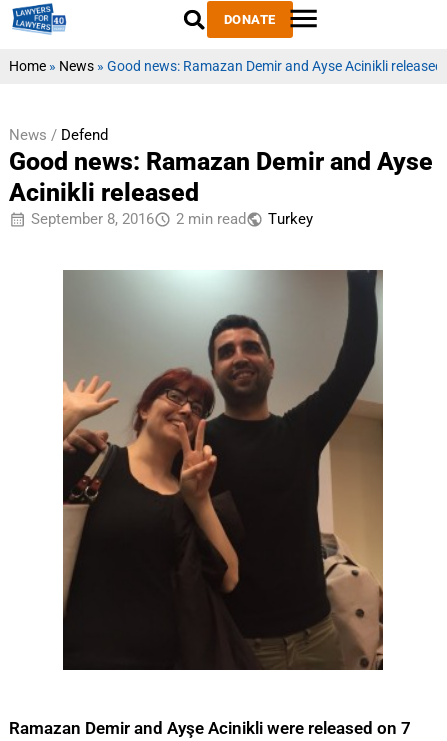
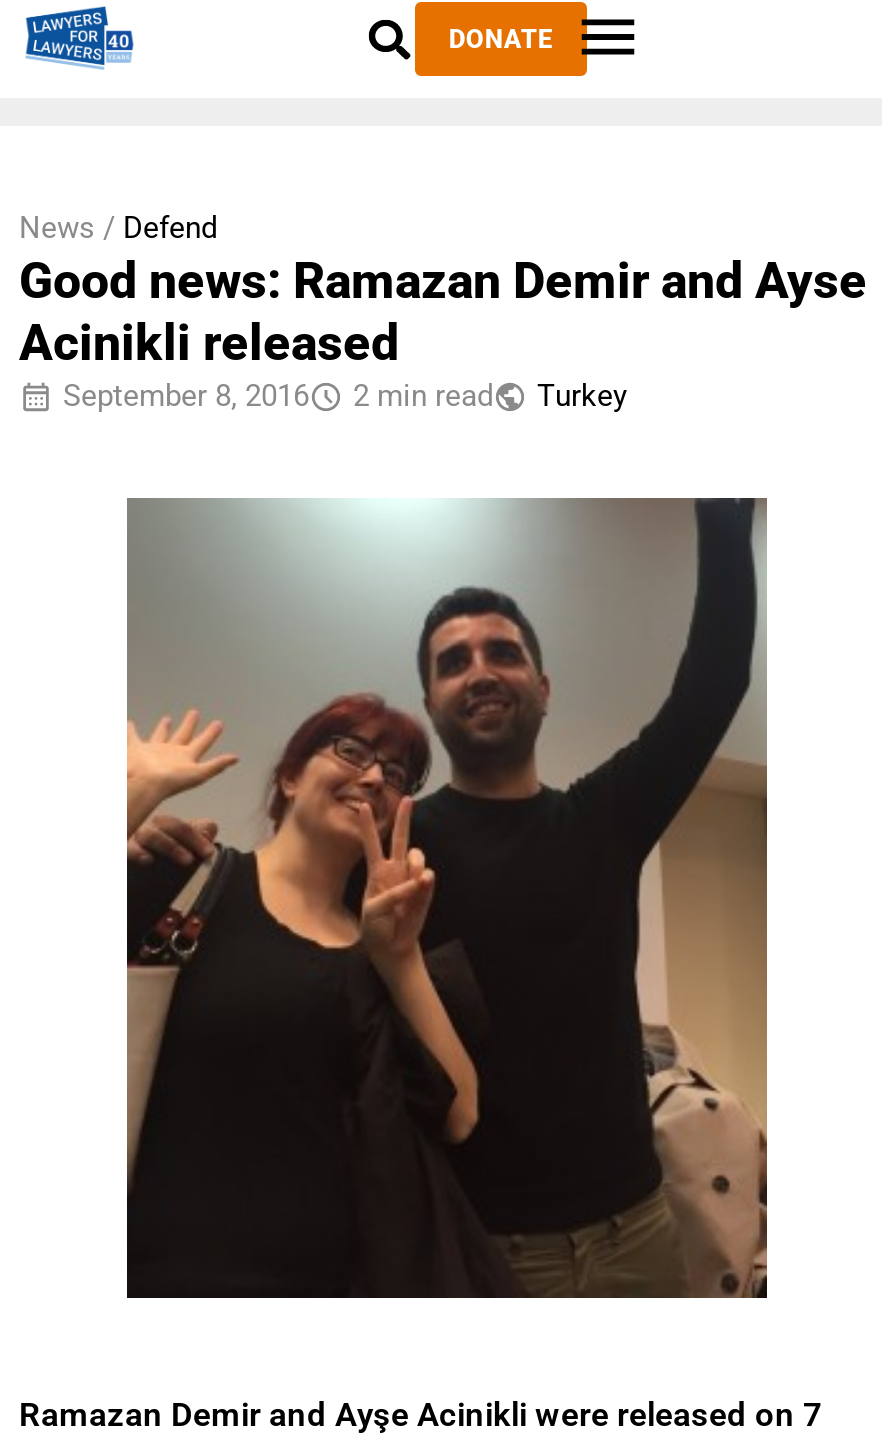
- Home» News» Good news: Ramazan Demir and Ayse Acinikli released
